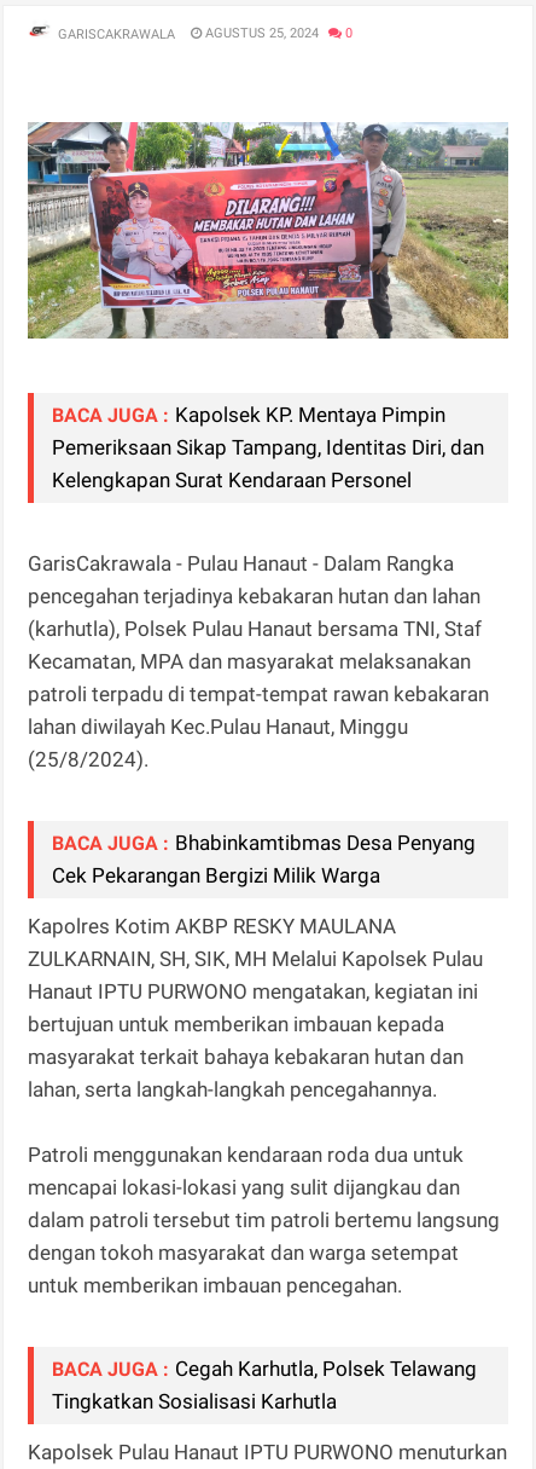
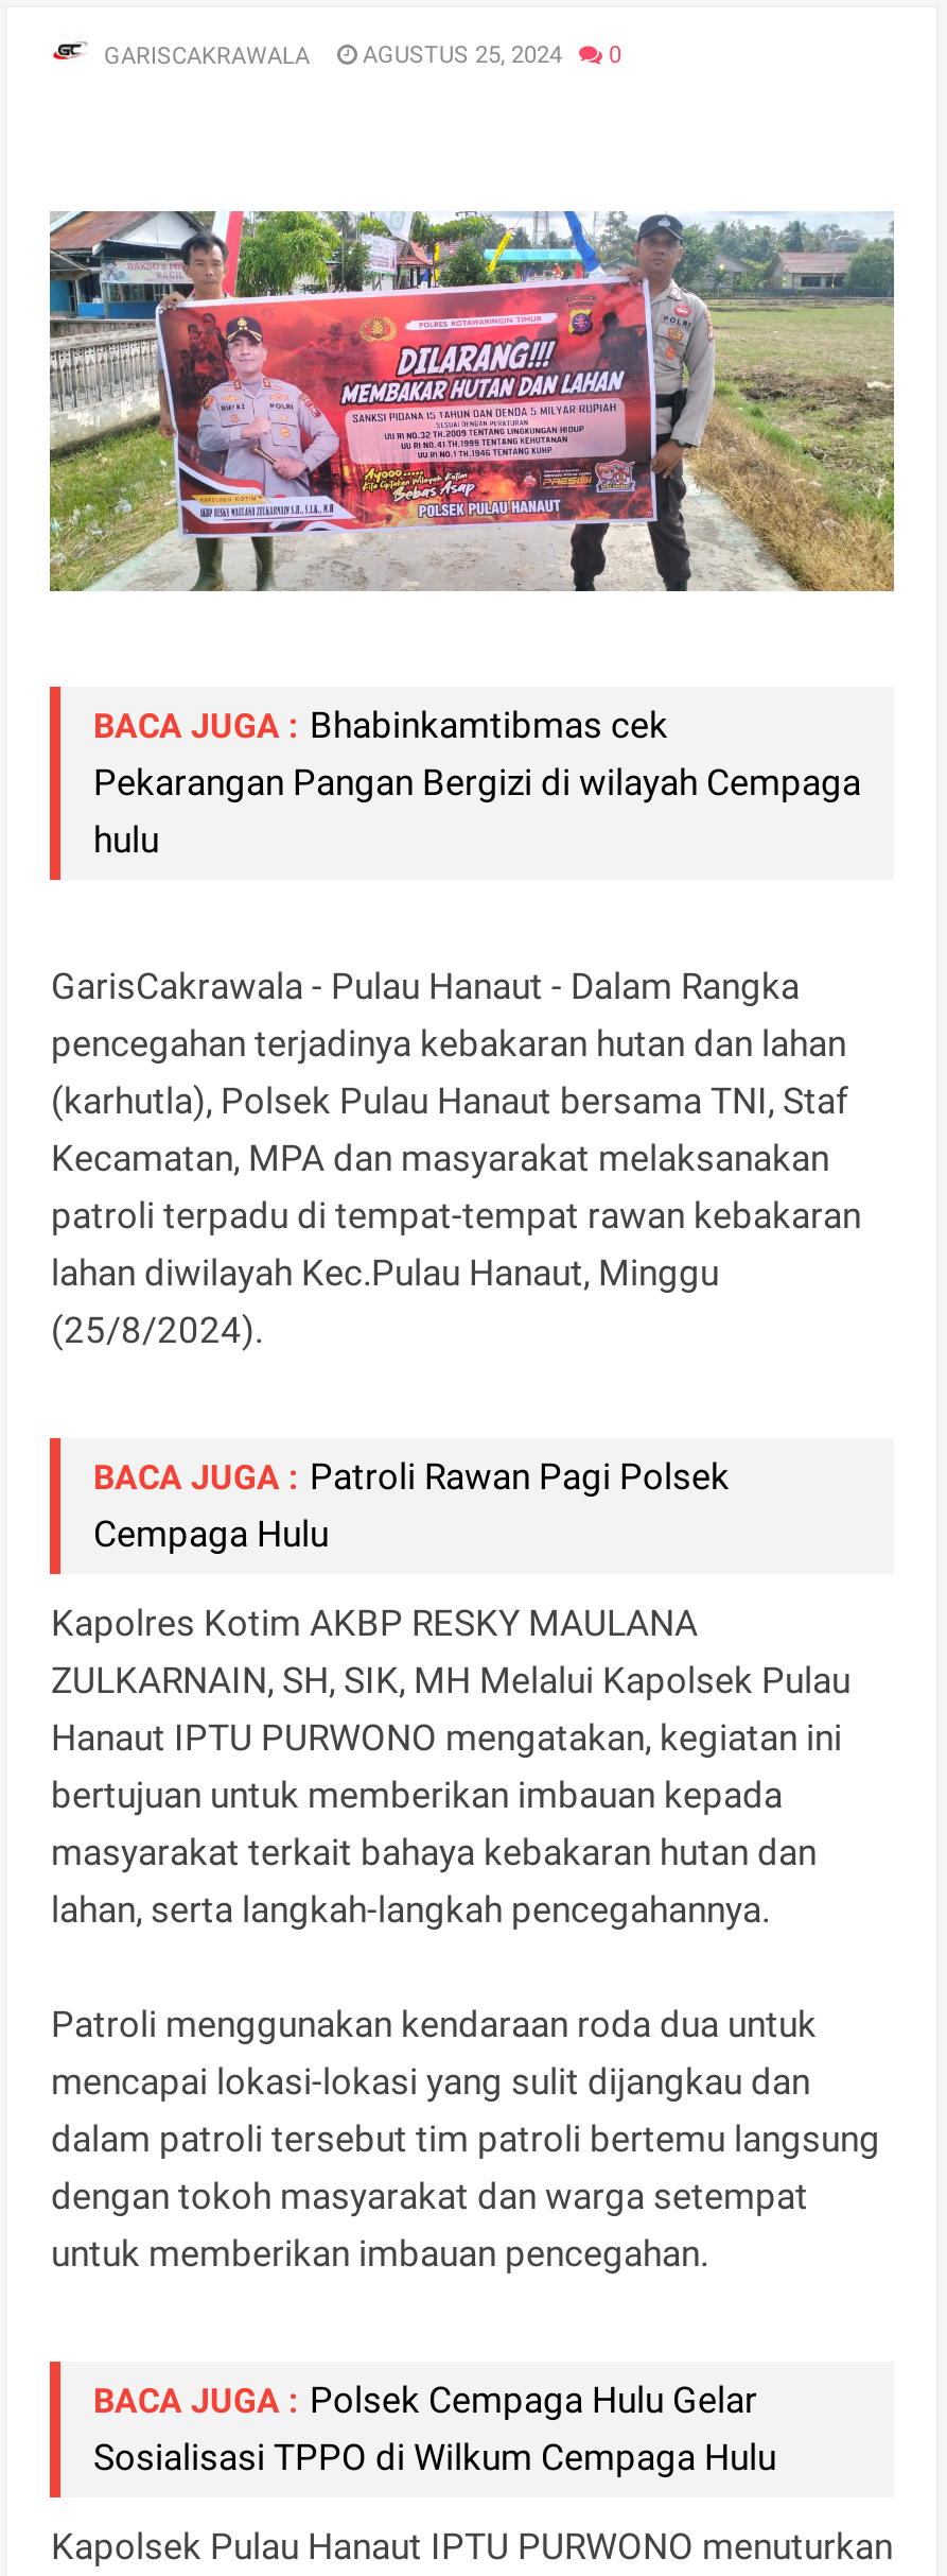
- BACA JUGA : Kapolsek KP. Mentaya Pimpin
- Pemeriksaan Sikap Tampang, Identitas Diri, dan
- Kelengkapan Surat Kendaraan Personel
+ BACA JUGA : Bhabinkamtibmas cek
+ Pekarangan Pangan Bergizi di wilayah Cempaga
+ hulu

- BACA JUGA : Bhabinkamtibmas Desa Penyang
- Cek Pekarangan Bergizi Milik Warga
+ BACA JUGA : Patroli Rawan Pagi Polsek
+ Cempaga Hulu

- BACA JUGA : Cegah Karhutla, Polsek Telawang
- Tingkatkan Sosialisasi Karhutla
+ BACA JUGA : Polsek Cempaga Hulu Gelar
+ Sosialisasi TPPO di Wilkum Cempaga Hulu
